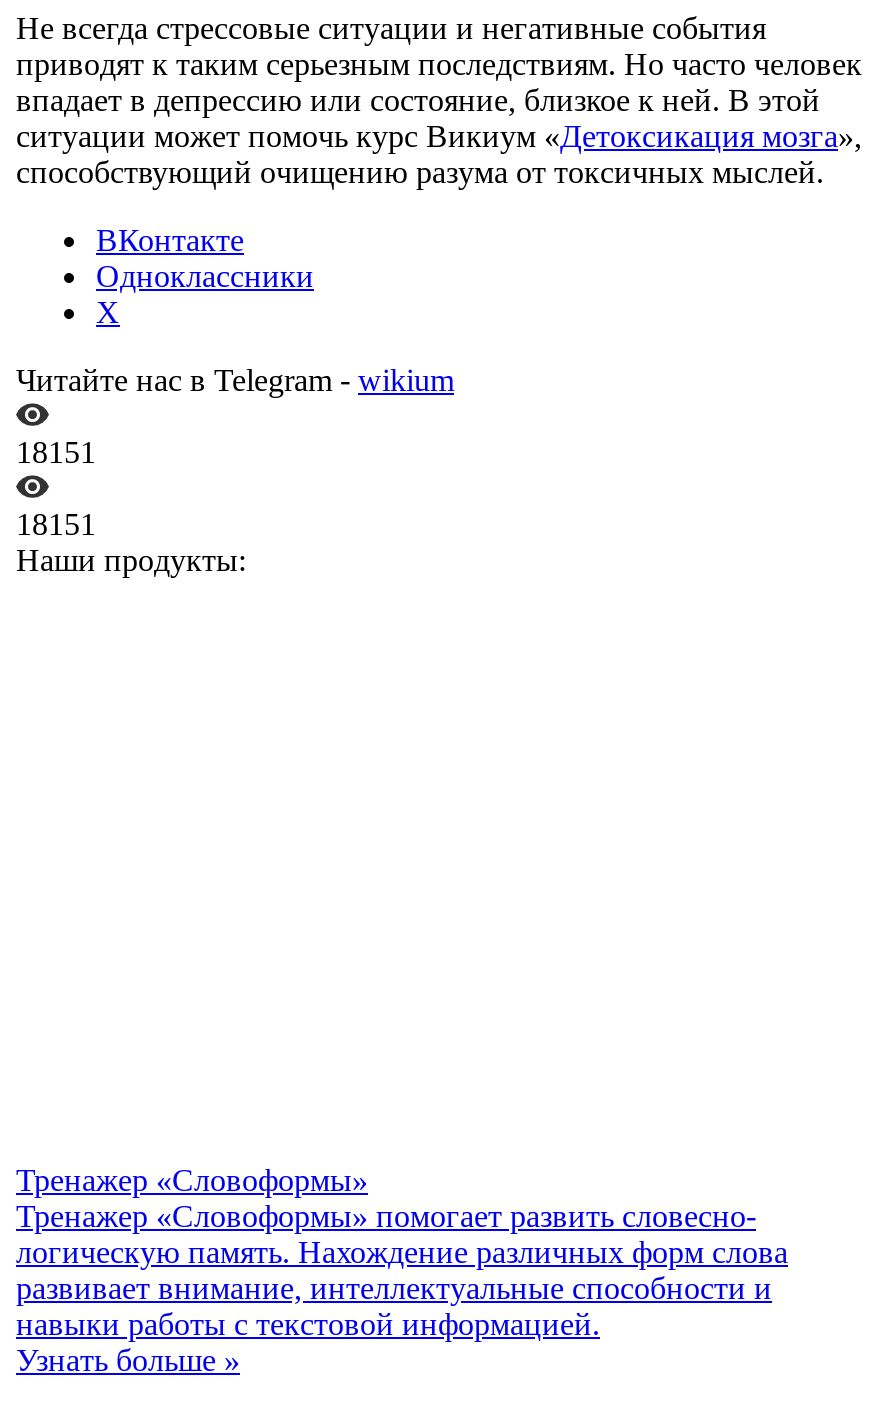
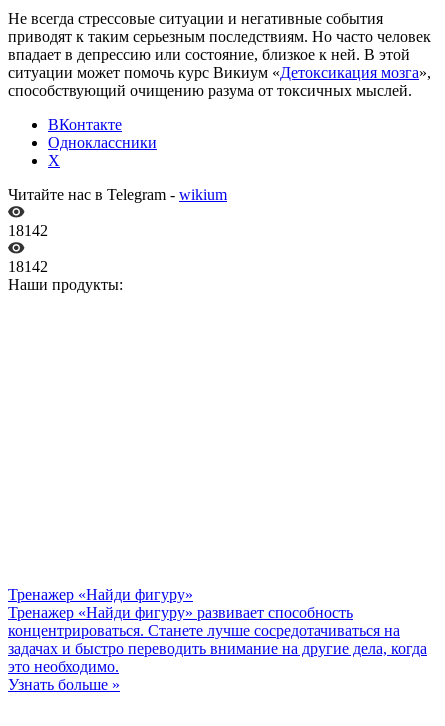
- 18151
+ 18142

- 18151
+ 18142

- Тренажер «Словоформы»
- Тренажер «Словоформы» помогает развить словесно-
- логическую память. Нахождение различных форм слова
- развивает внимание, интеллектуальные способности и
- навыки работы с текстовой информацией.
+ Тренажер «Найди фигуру»
+ Тренажер «Найди фигуру» развивает способность
+ концентрироваться. Станете лучше сосредотачиваться на
+ задачах и быстро переводить внимание на другие дела, когда
+ это необходимо.
